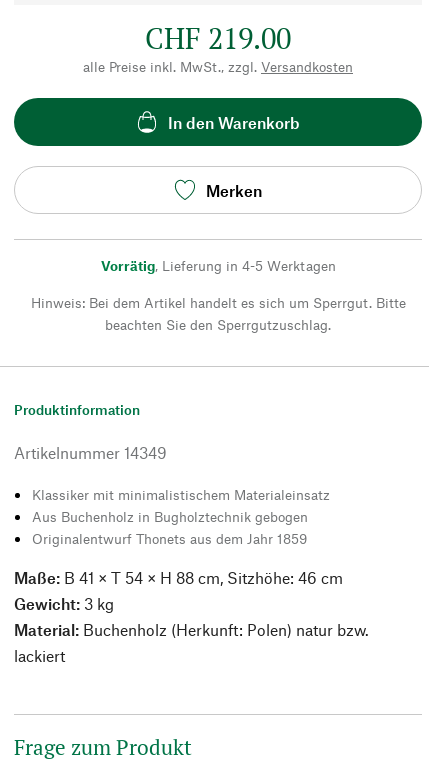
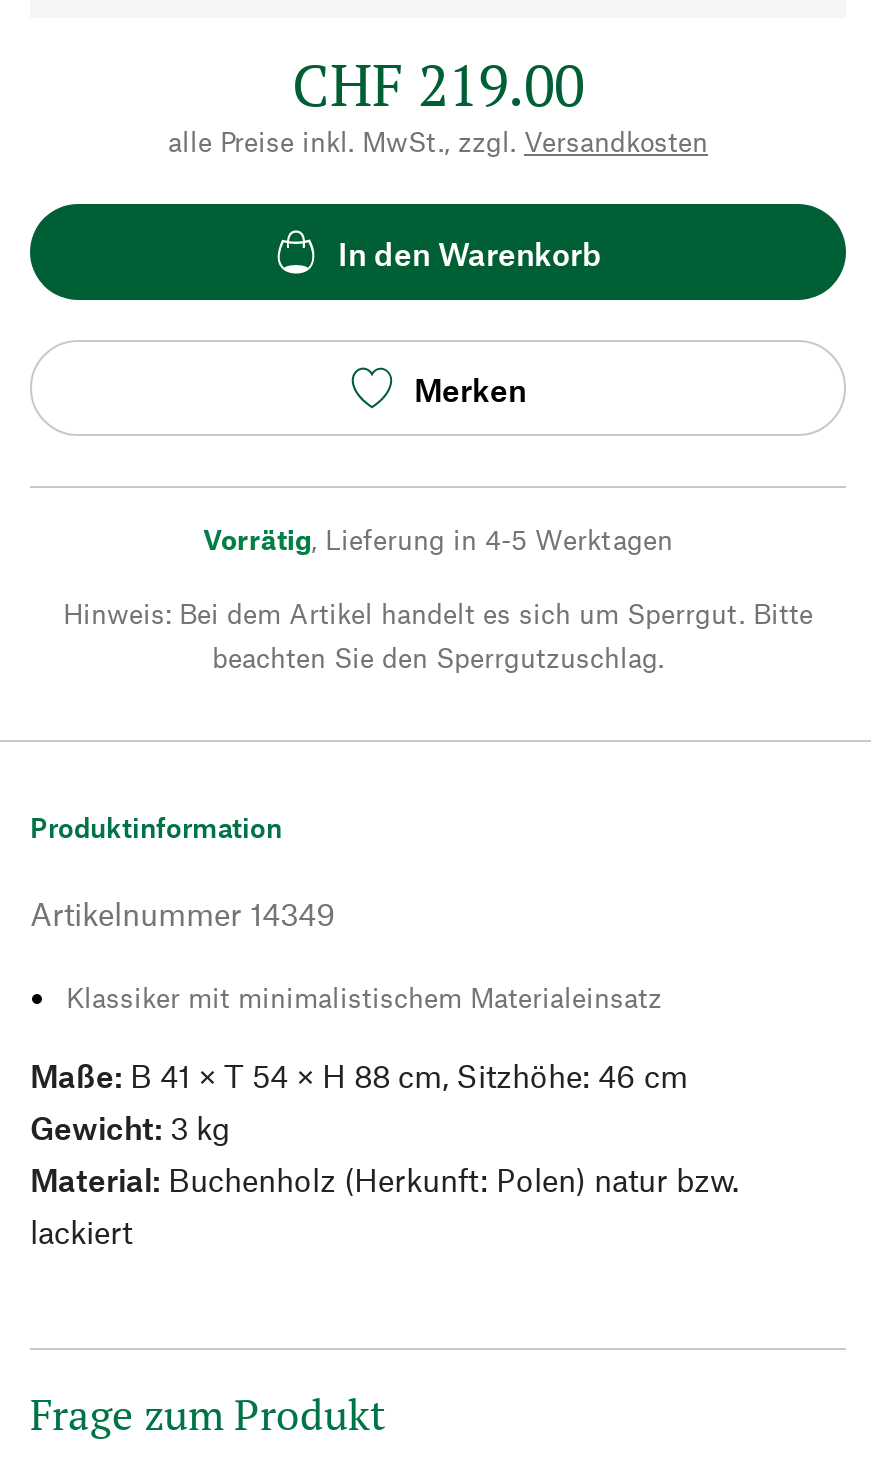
- Aus Buchenholz in Bugholztechnik gebogen
- Originalentwurf Thonets aus dem Jahr 1859
